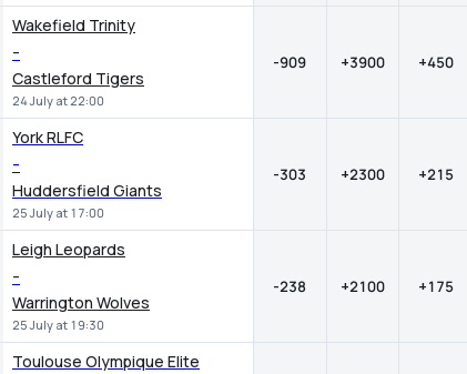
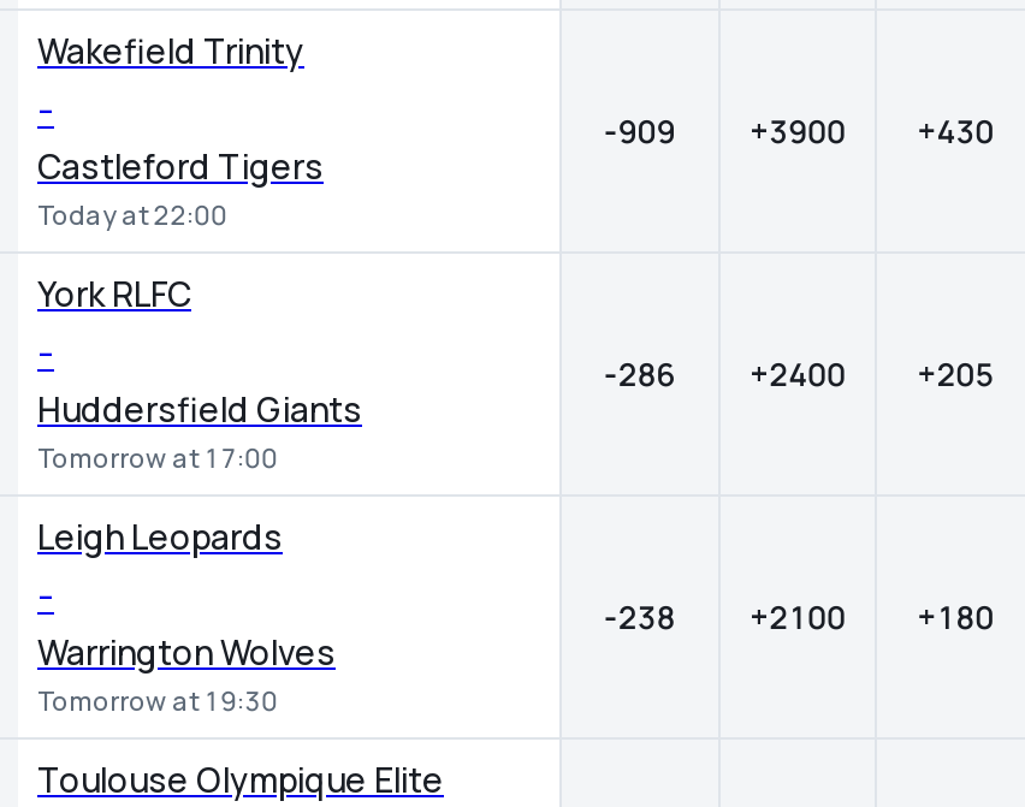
- -909 +3900 +450
+ -909 +3900 +430

- 24 July at 22:00
+ Today at 22:00

- -303
- +2300
- +215
+ -286
+ +2400
+ +205

- 25 July at 17:00
+ Tomorrow at 17:00

- -238 +2100 +175
+ -238 +2100 +180

- 25 July at 19:30
+ Tomorrow at 19:30
